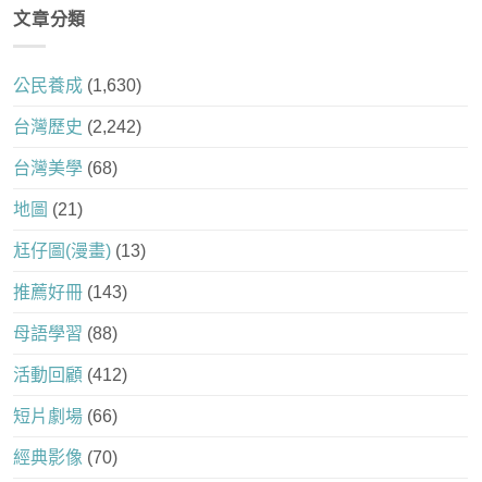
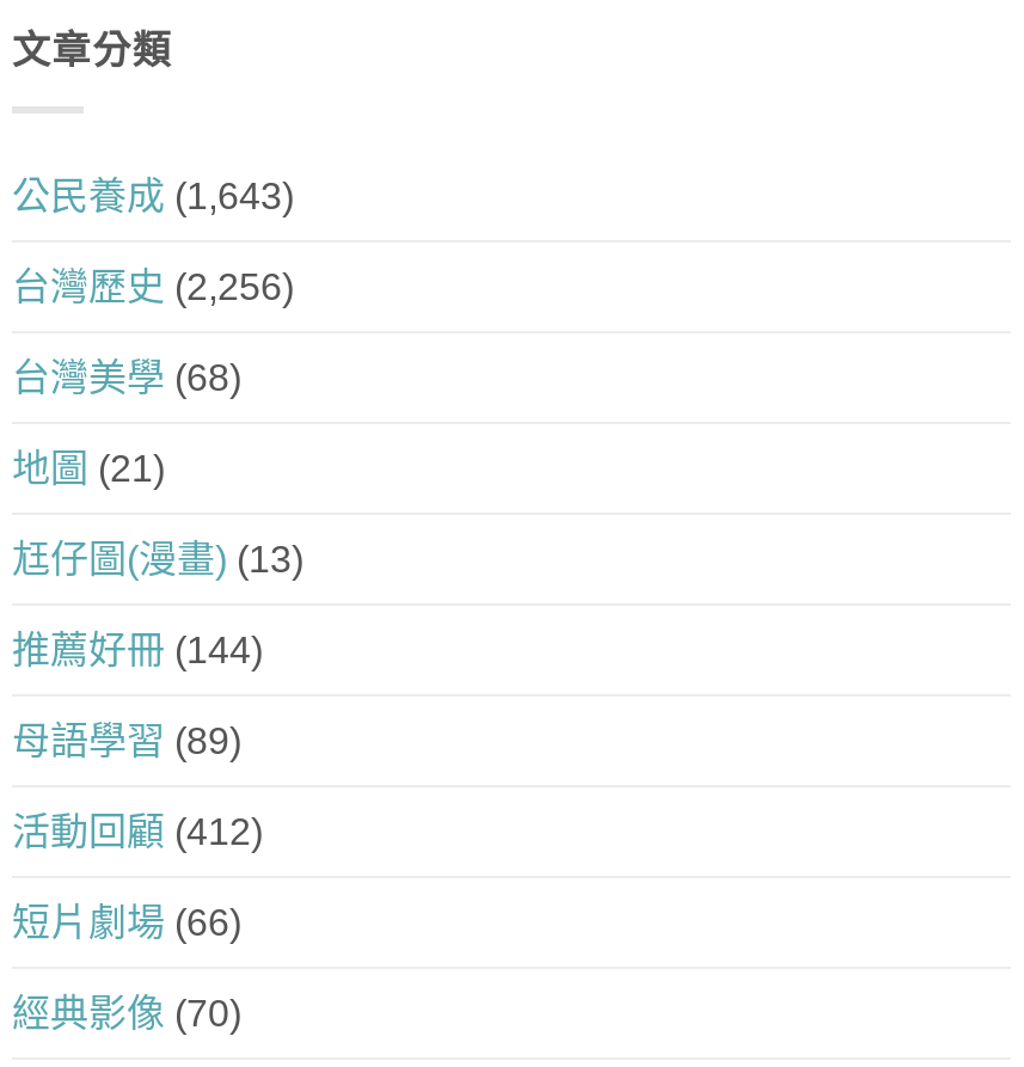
- 公民養成(1,630)
+ 公民養成(1,643)

- 台灣歷史(2,242)
+ 台灣歷史(2,256)

- 推薦好冊(143)
+ 推薦好冊(144)

- 母語學習(88)
+ 母語學習(89)
